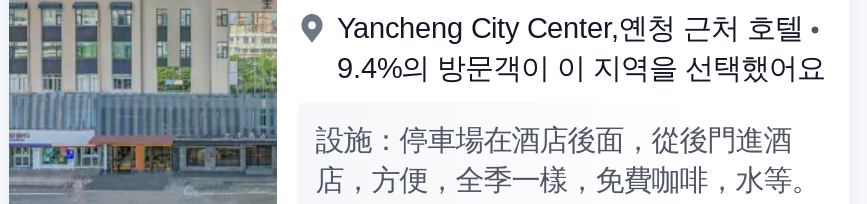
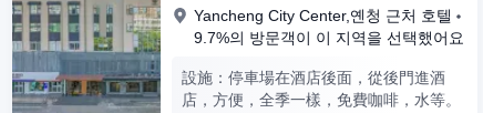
- 9.4%의 방문객이 이 지역을 선택했어요
+ 9.7%의 방문객이 이 지역을 선택했어요
